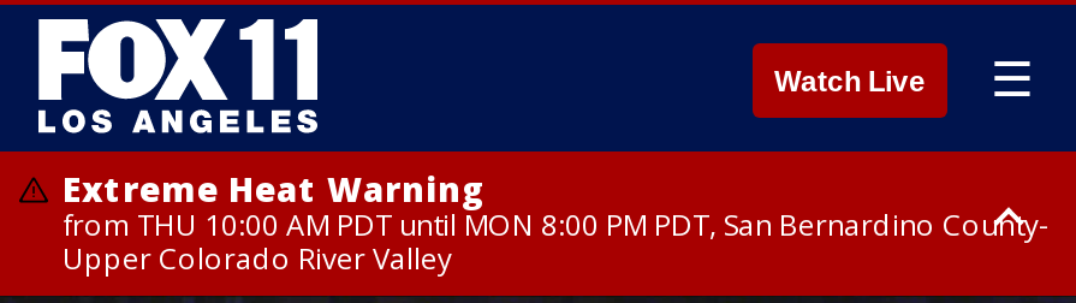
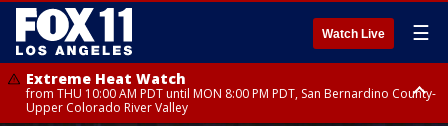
- Extreme Heat Warning
+ Extreme Heat Watch
